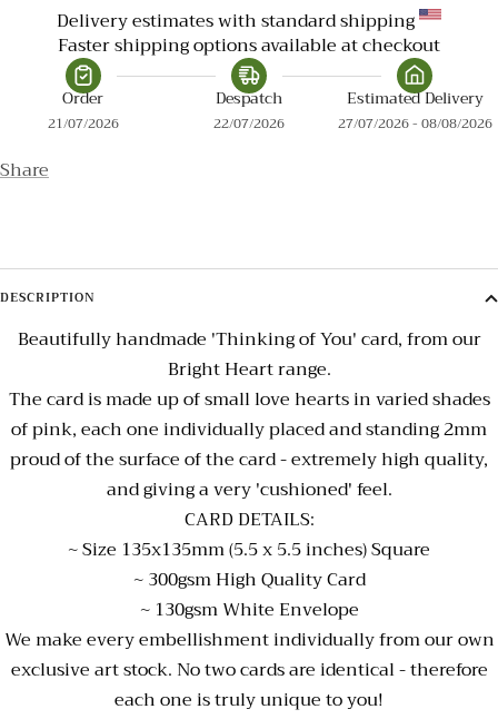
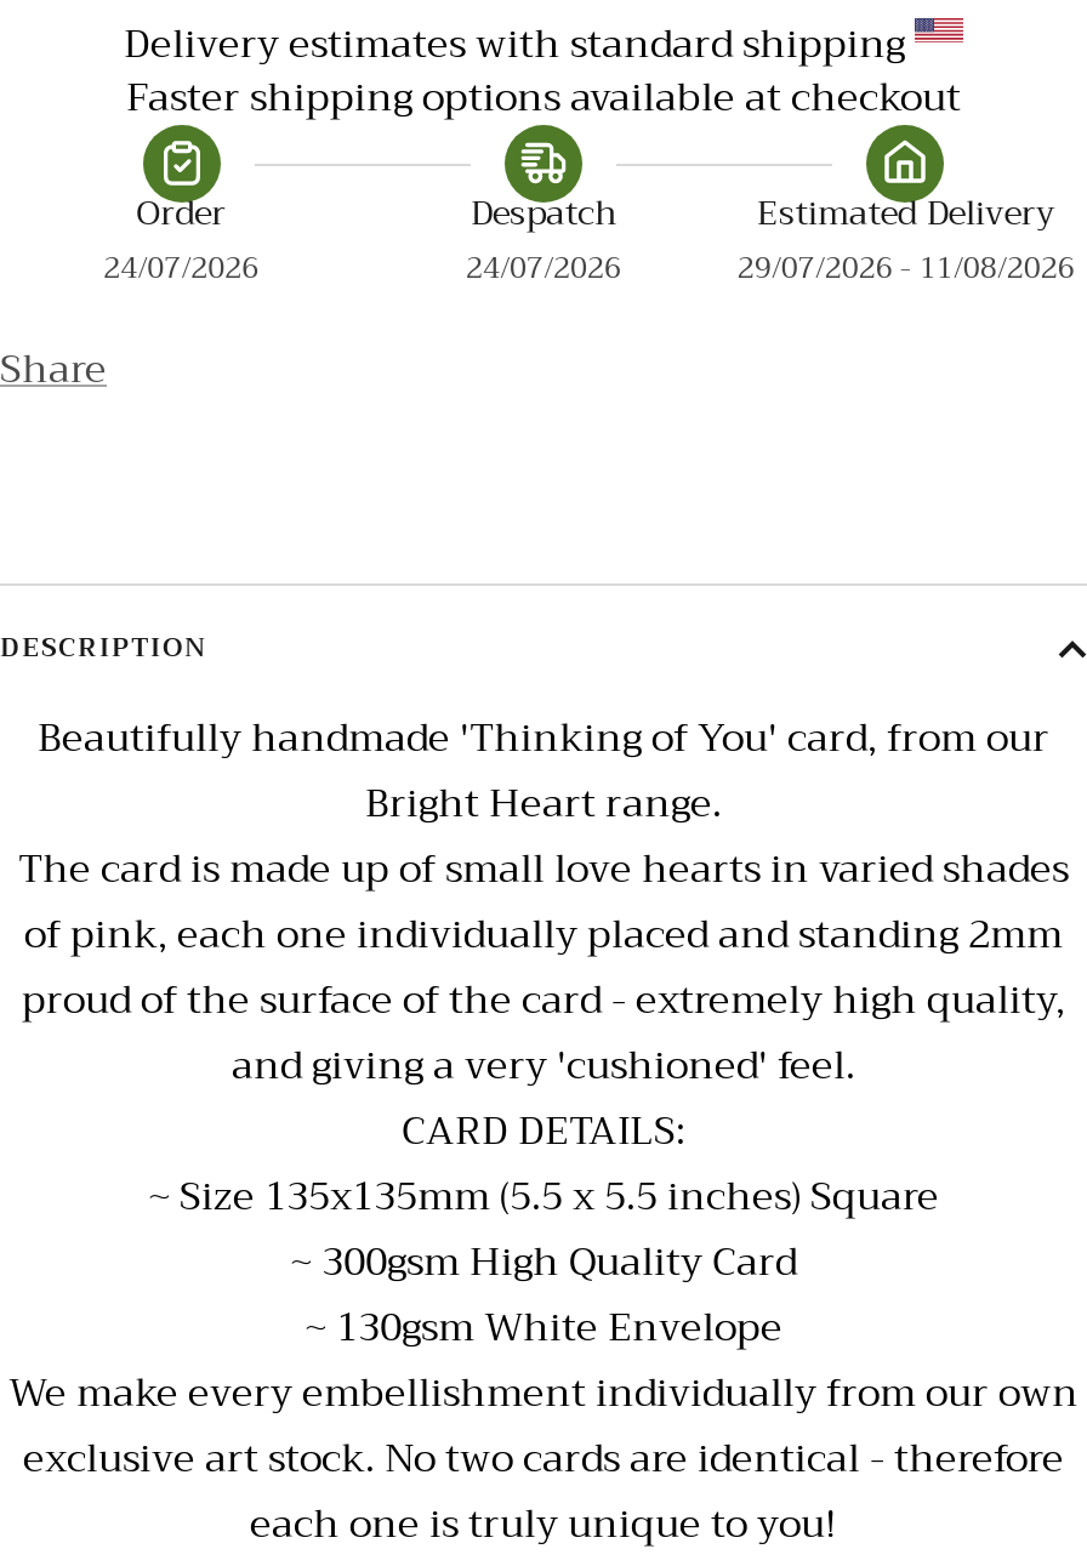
- 21/07/2026
+ 24/07/2026

- 22/07/2026
+ 24/07/2026

- 27/07/2026 - 08/08/2026
+ 29/07/2026 - 11/08/2026
